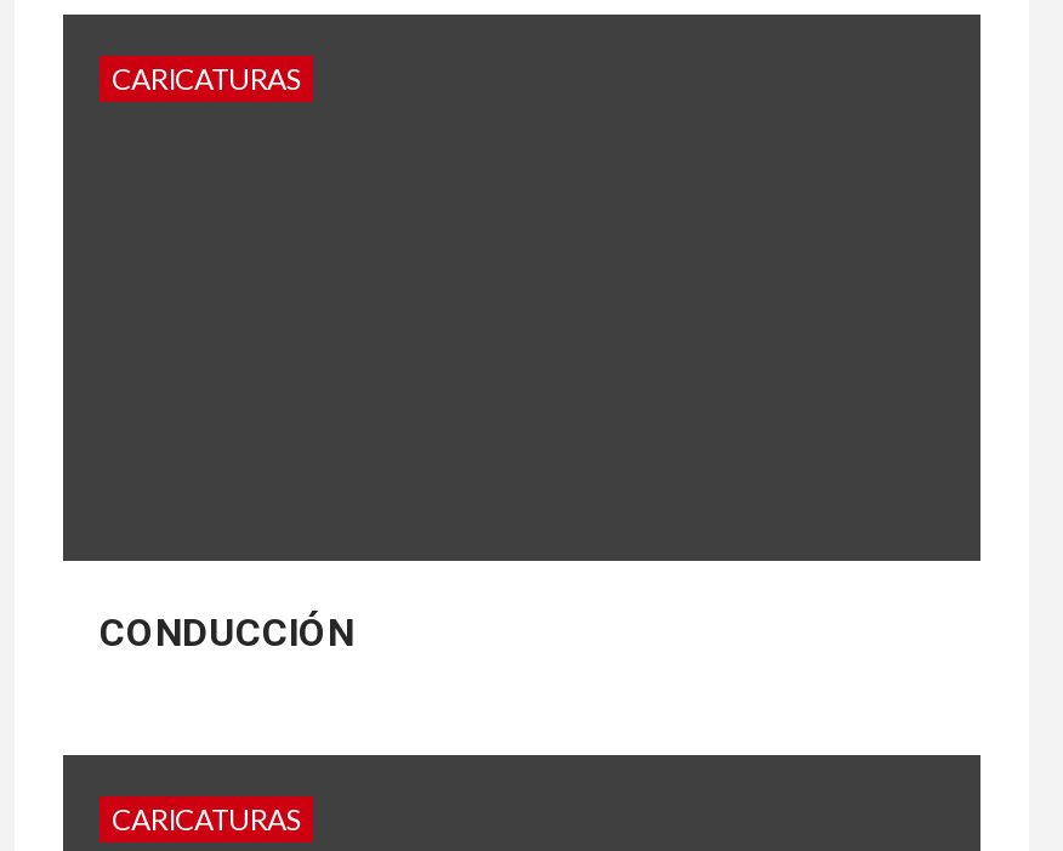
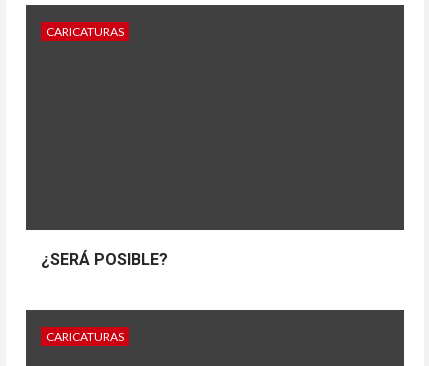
- CONDUCCIÓN
+ ¿SERÁ POSIBLE?
